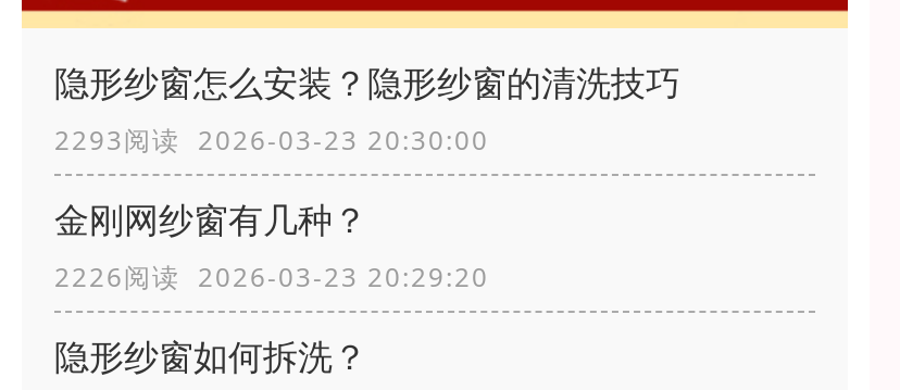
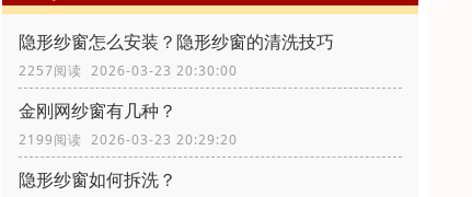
- 2293阅读 2026-03-23 20:30:00
+ 2257阅读 2026-03-23 20:30:00

- 2226阅读 2026-03-23 20:29:20
+ 2199阅读 2026-03-23 20:29:20
